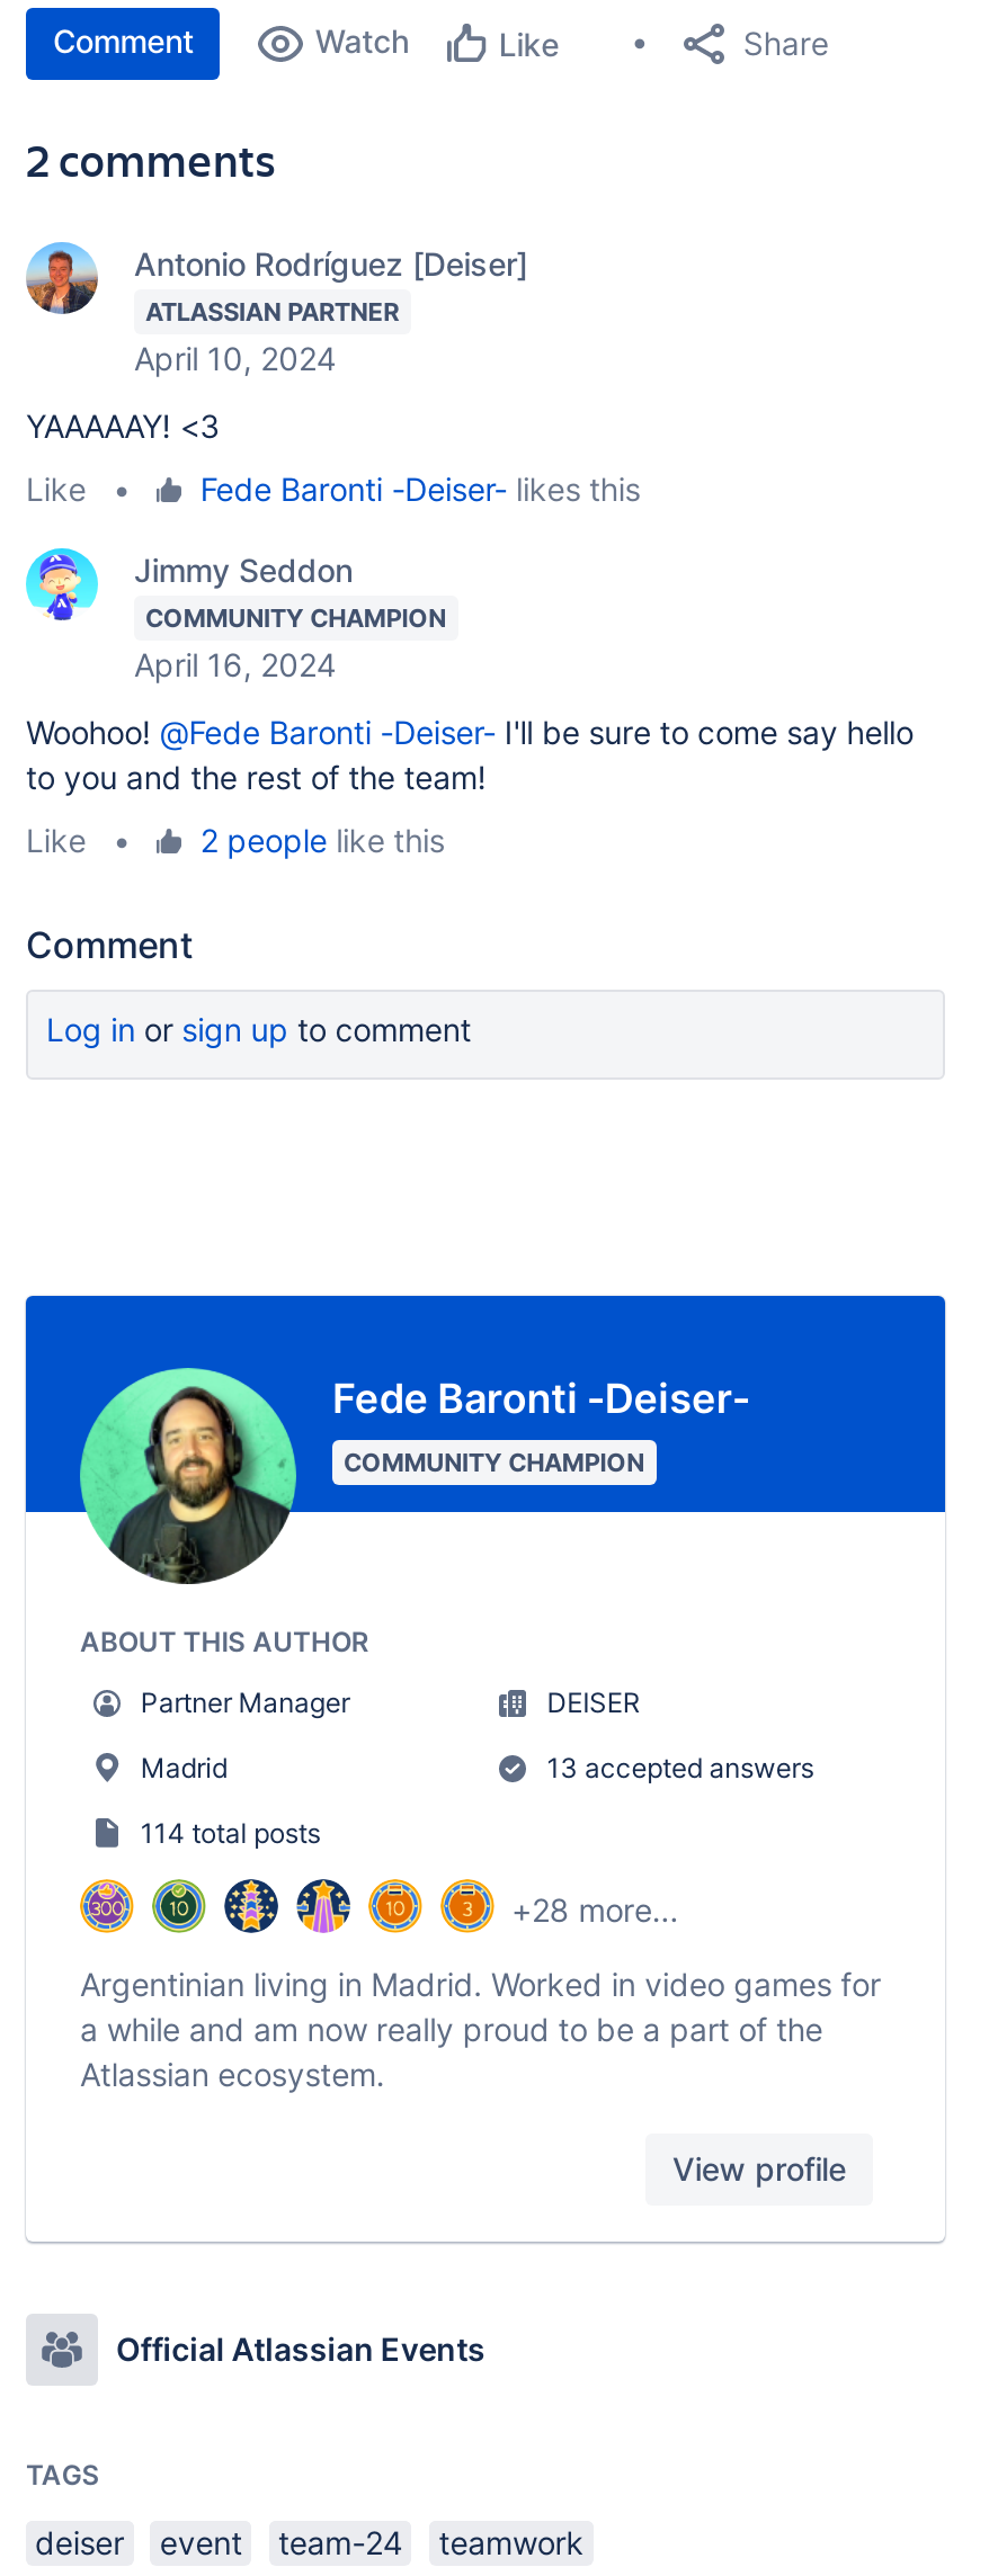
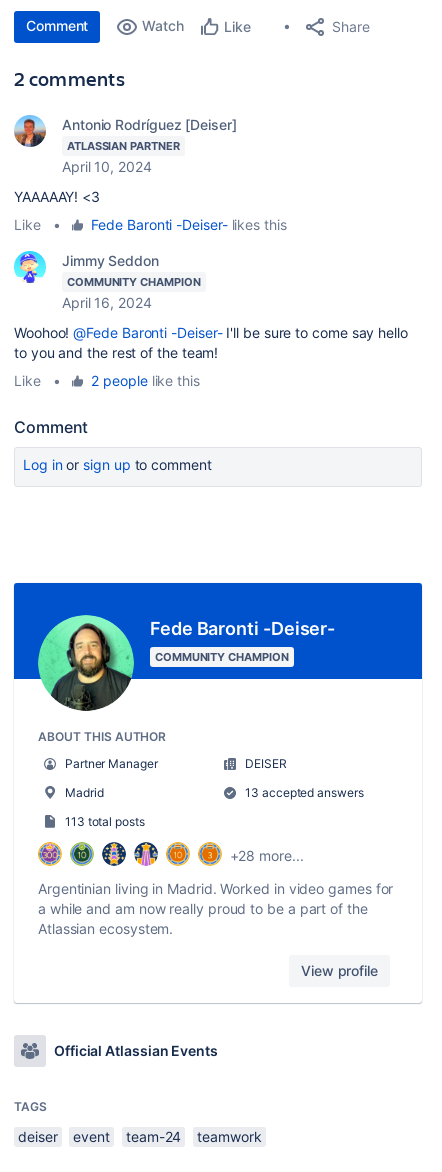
- 114 total posts
+ 113 total posts
